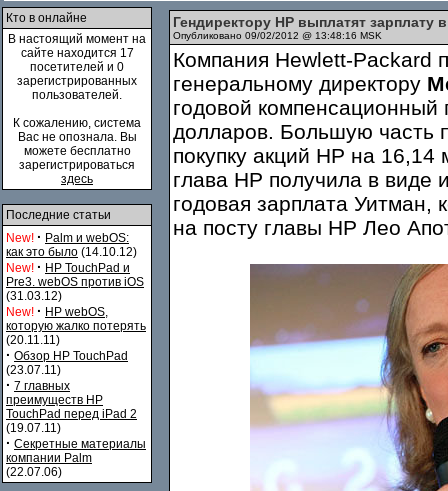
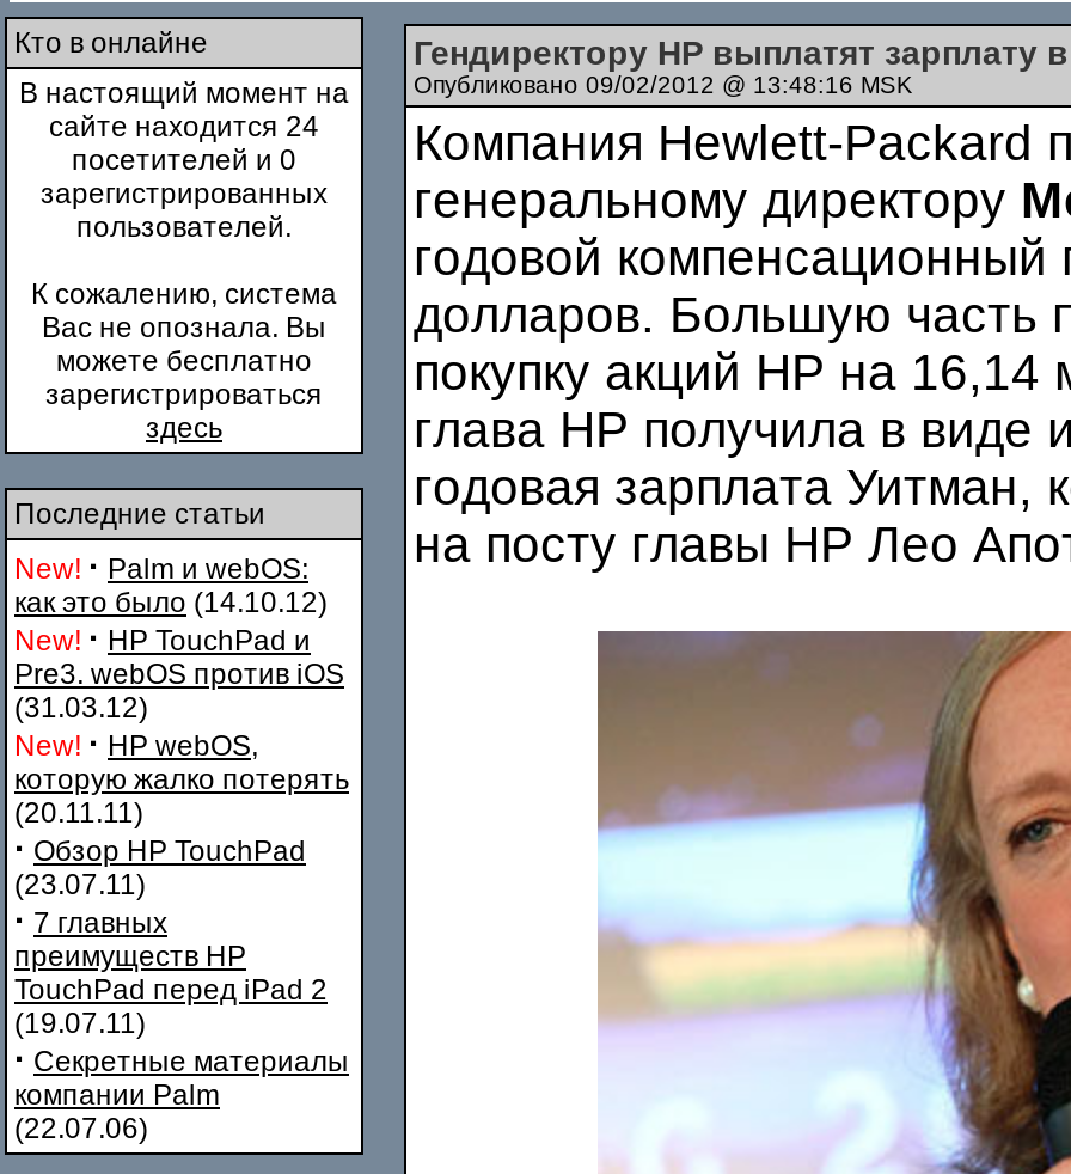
- сайте находится 17
+ сайте находится 24
